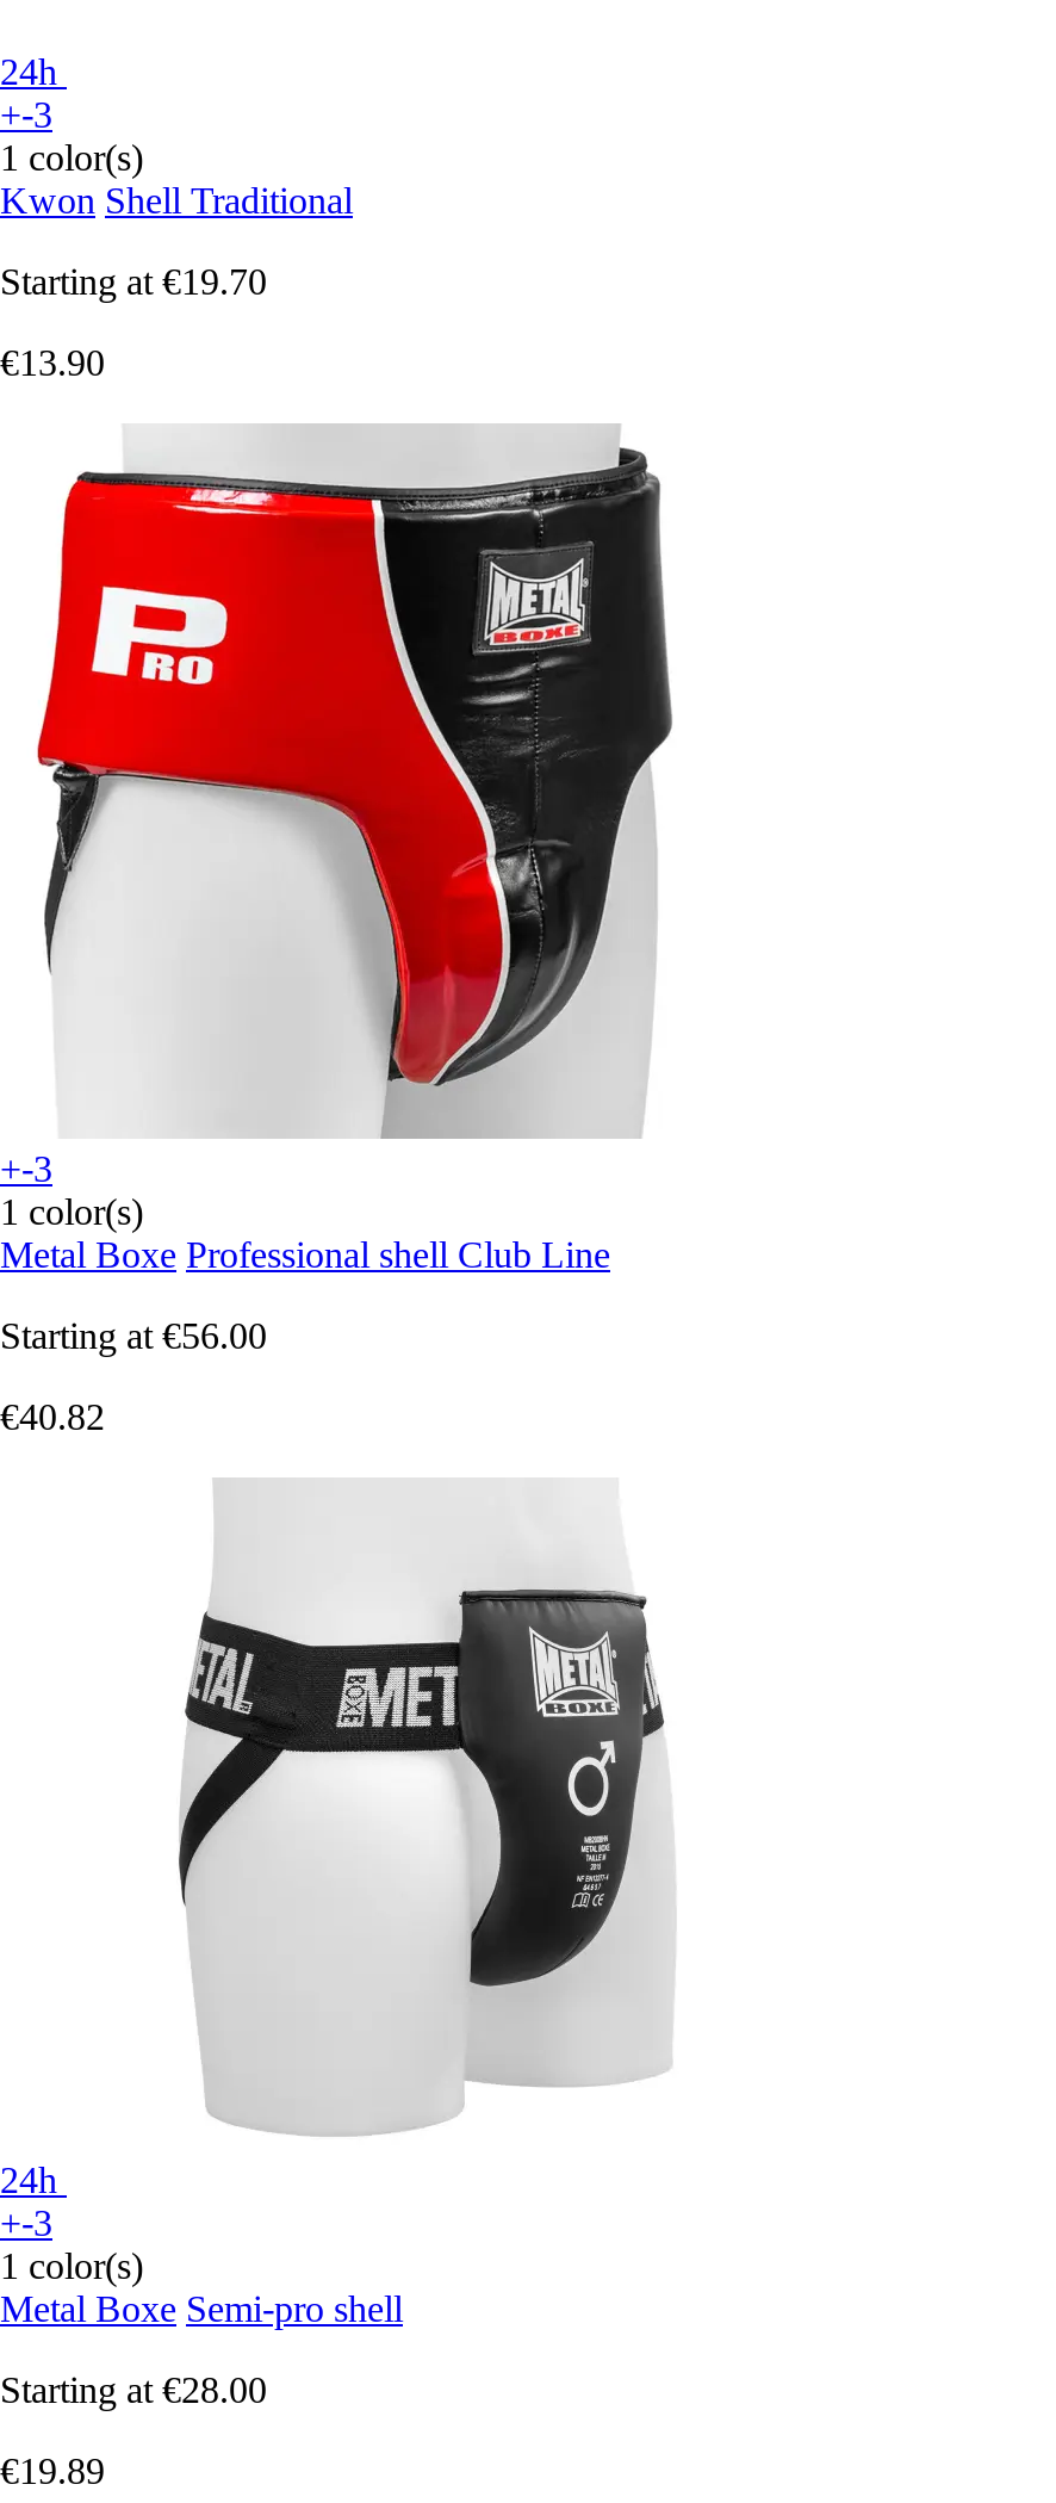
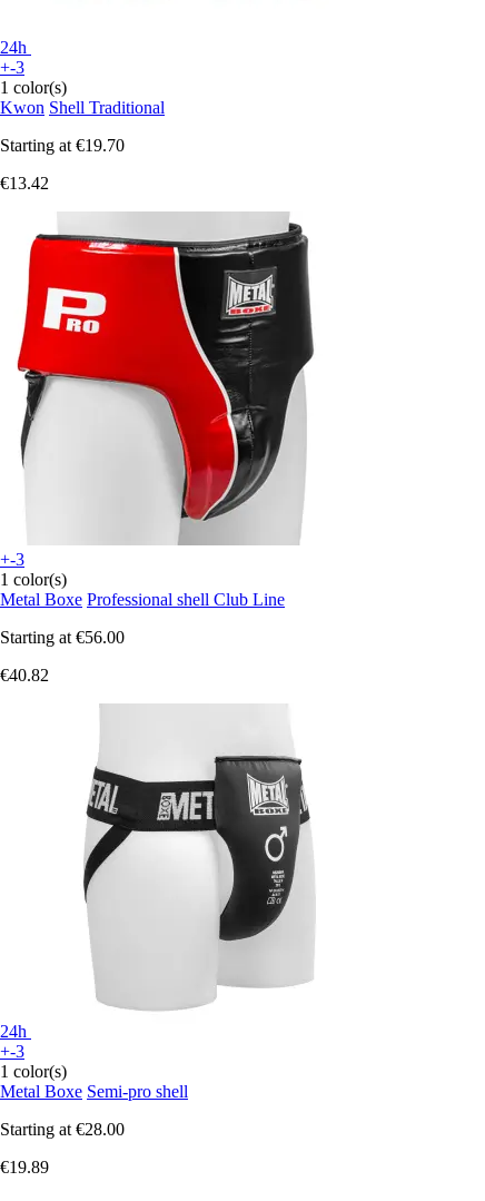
- €13.90
+ €13.42
